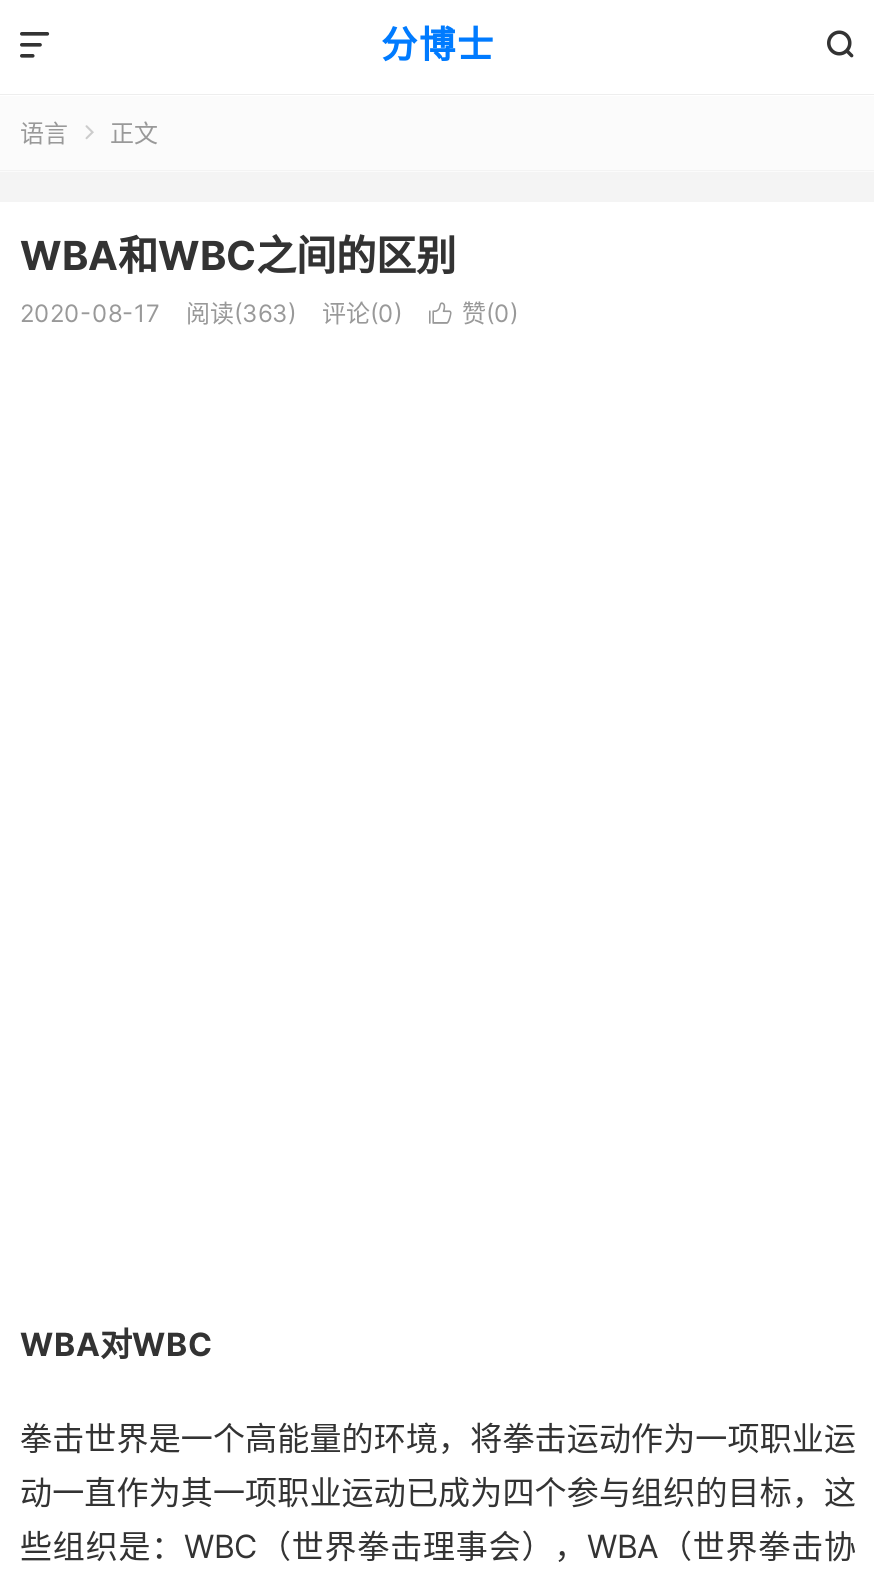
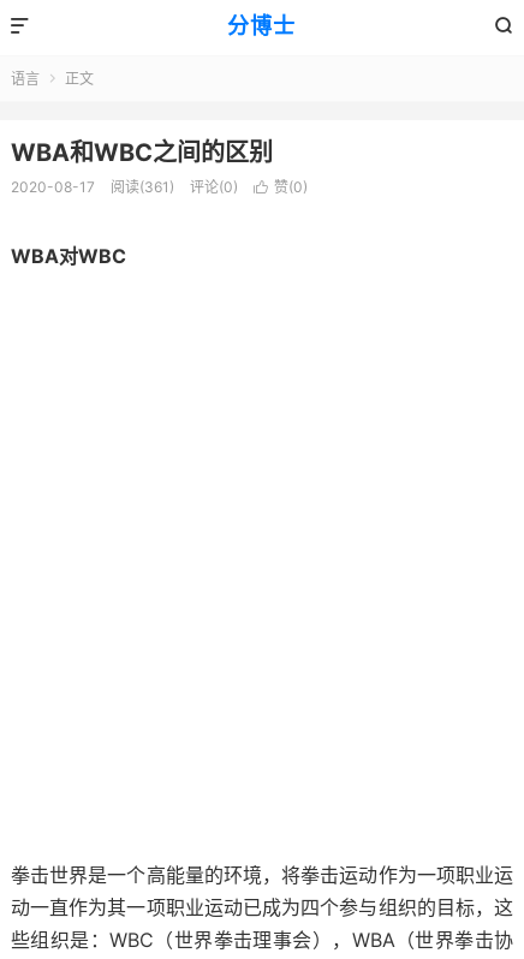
- 阅读(363)
+ 阅读(361)

moved up: WBA对WBC
